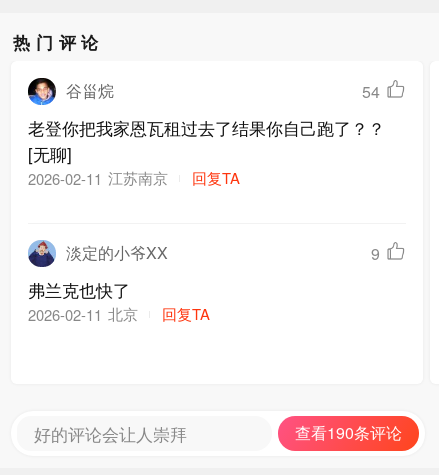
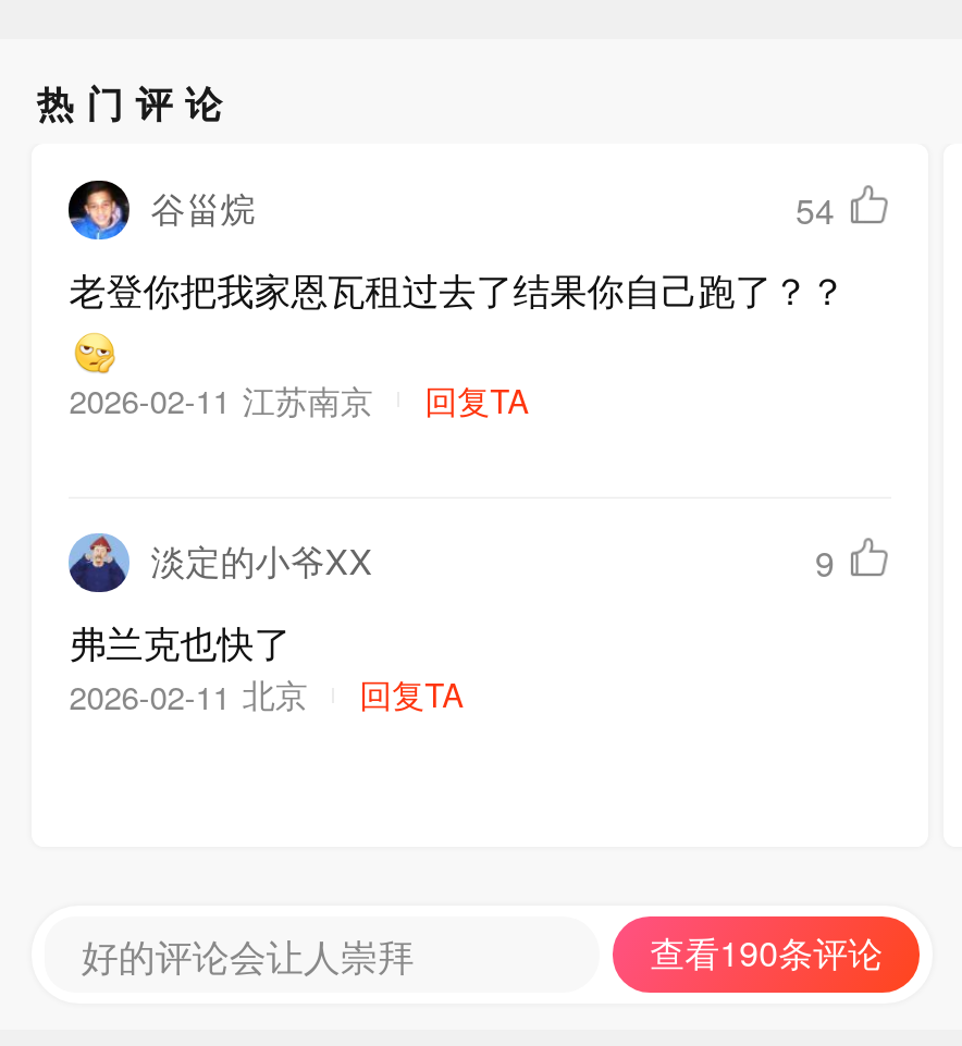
- [无聊]
